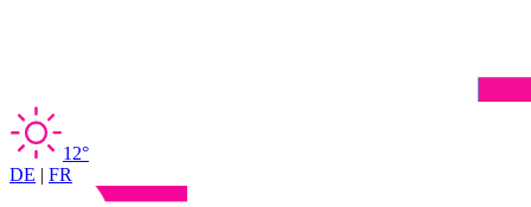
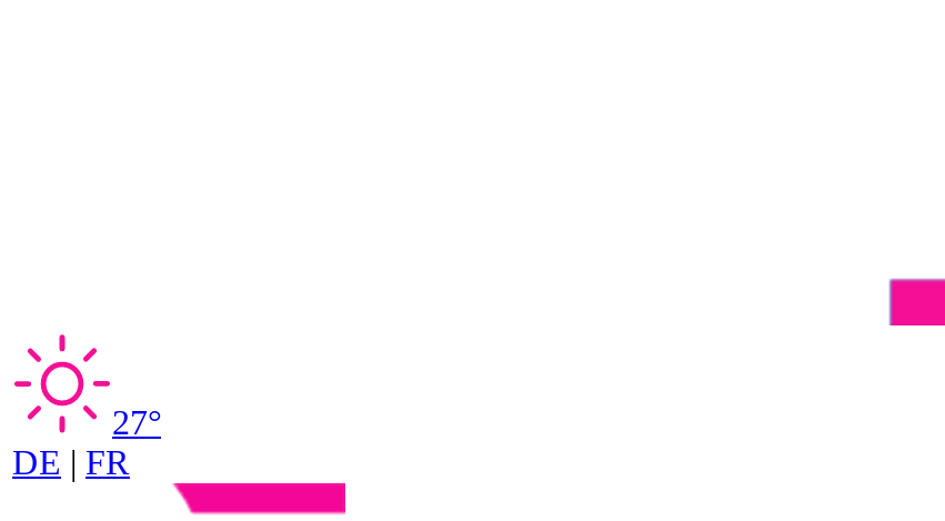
- 12°
+ 27°
